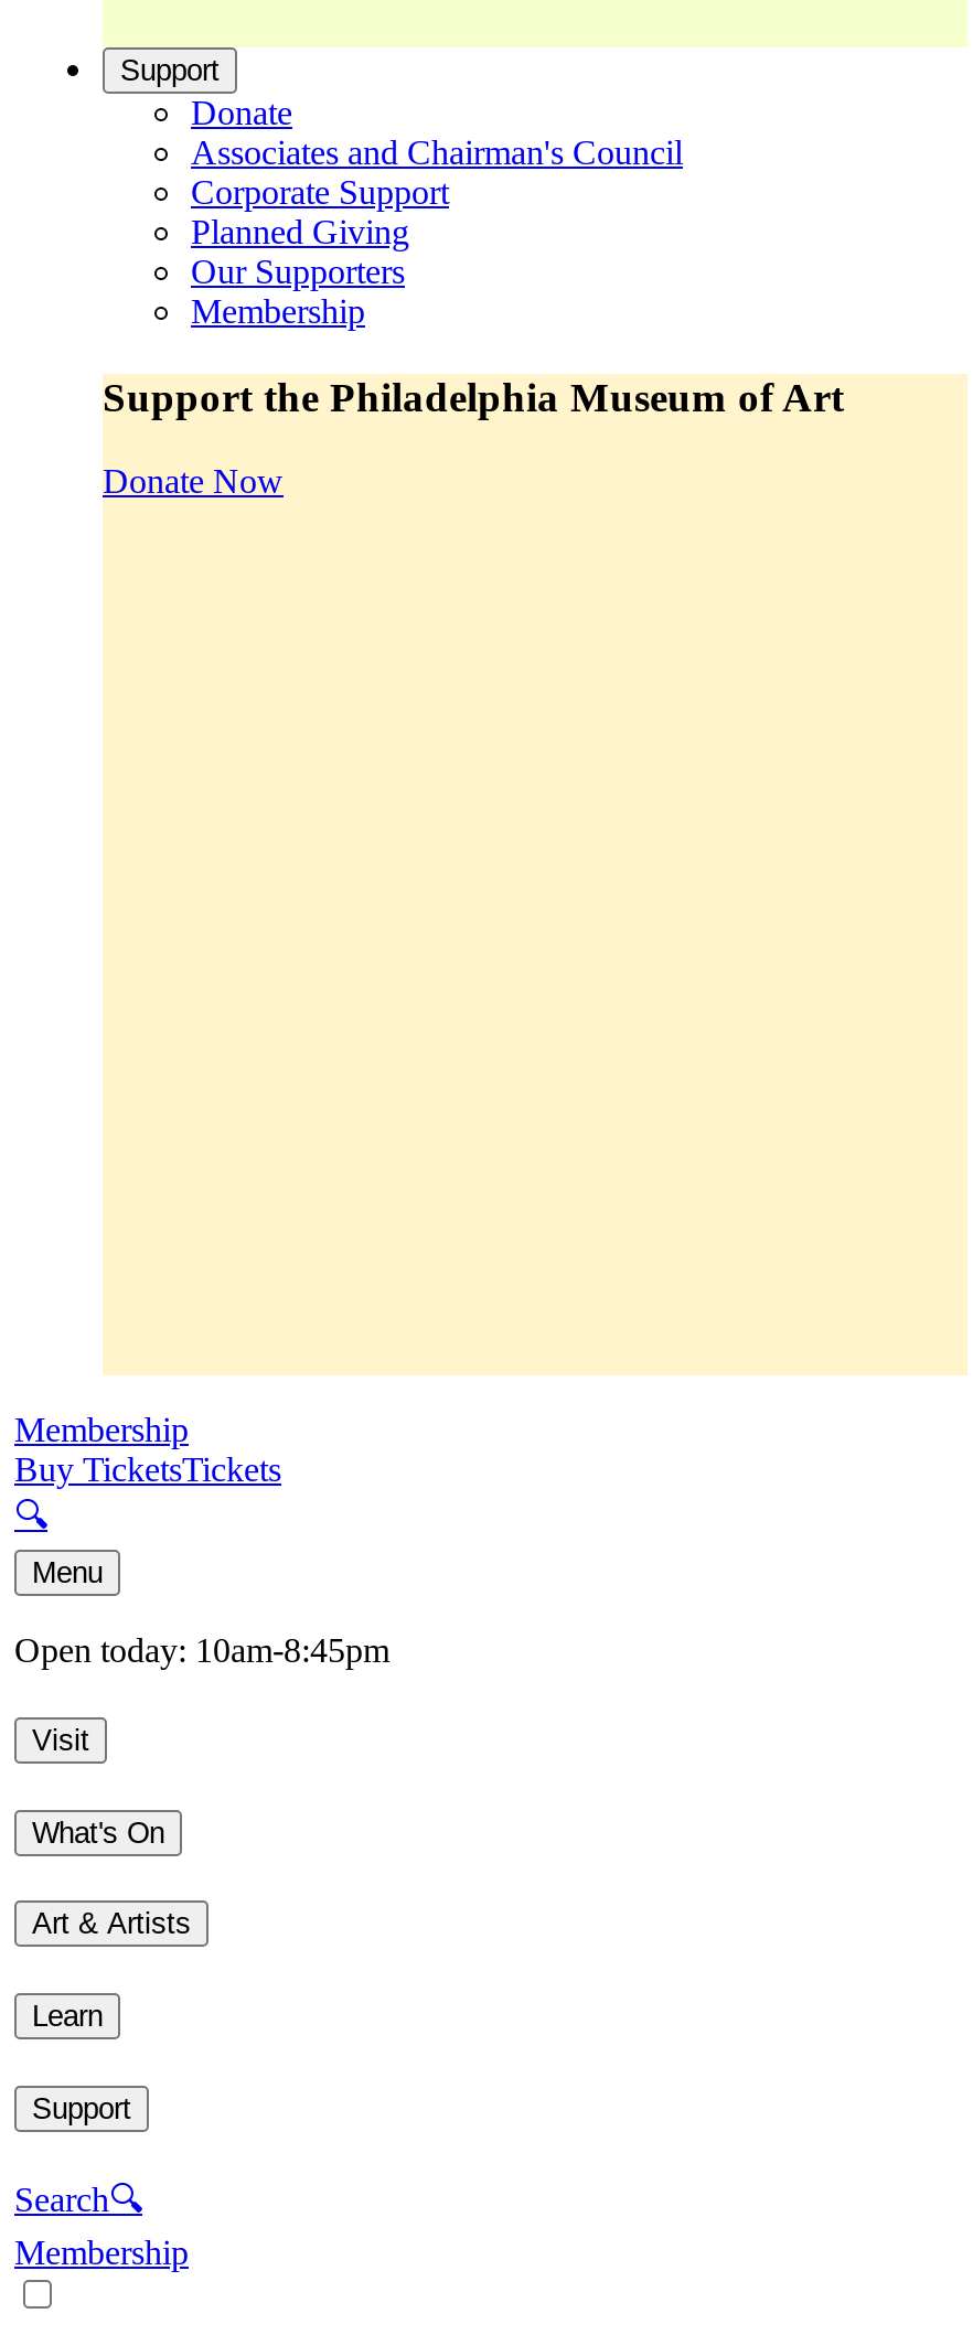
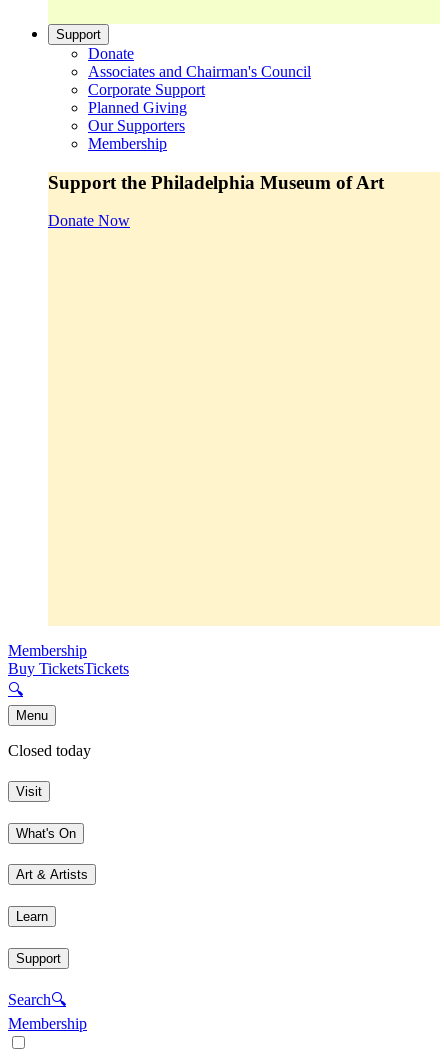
- Open today: 10am-8:45pm
+ Closed today
